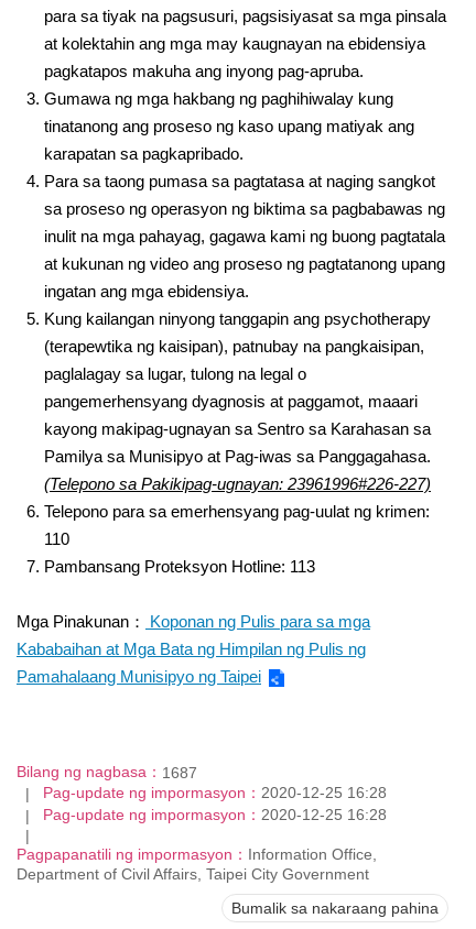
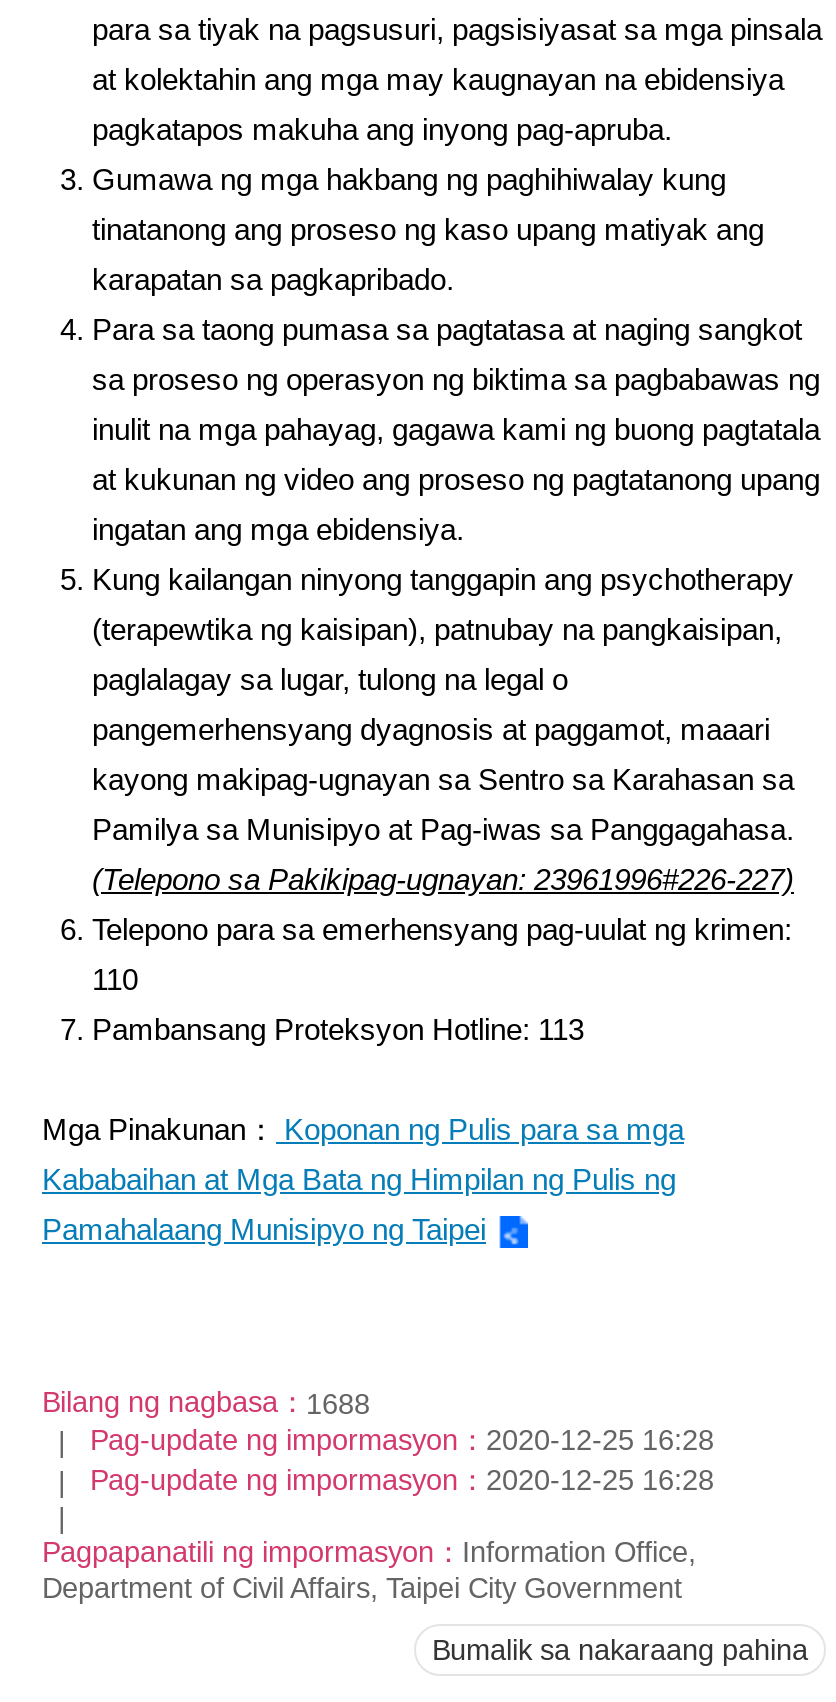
- Bilang ng nagbasa：1687
+ Bilang ng nagbasa：1688
